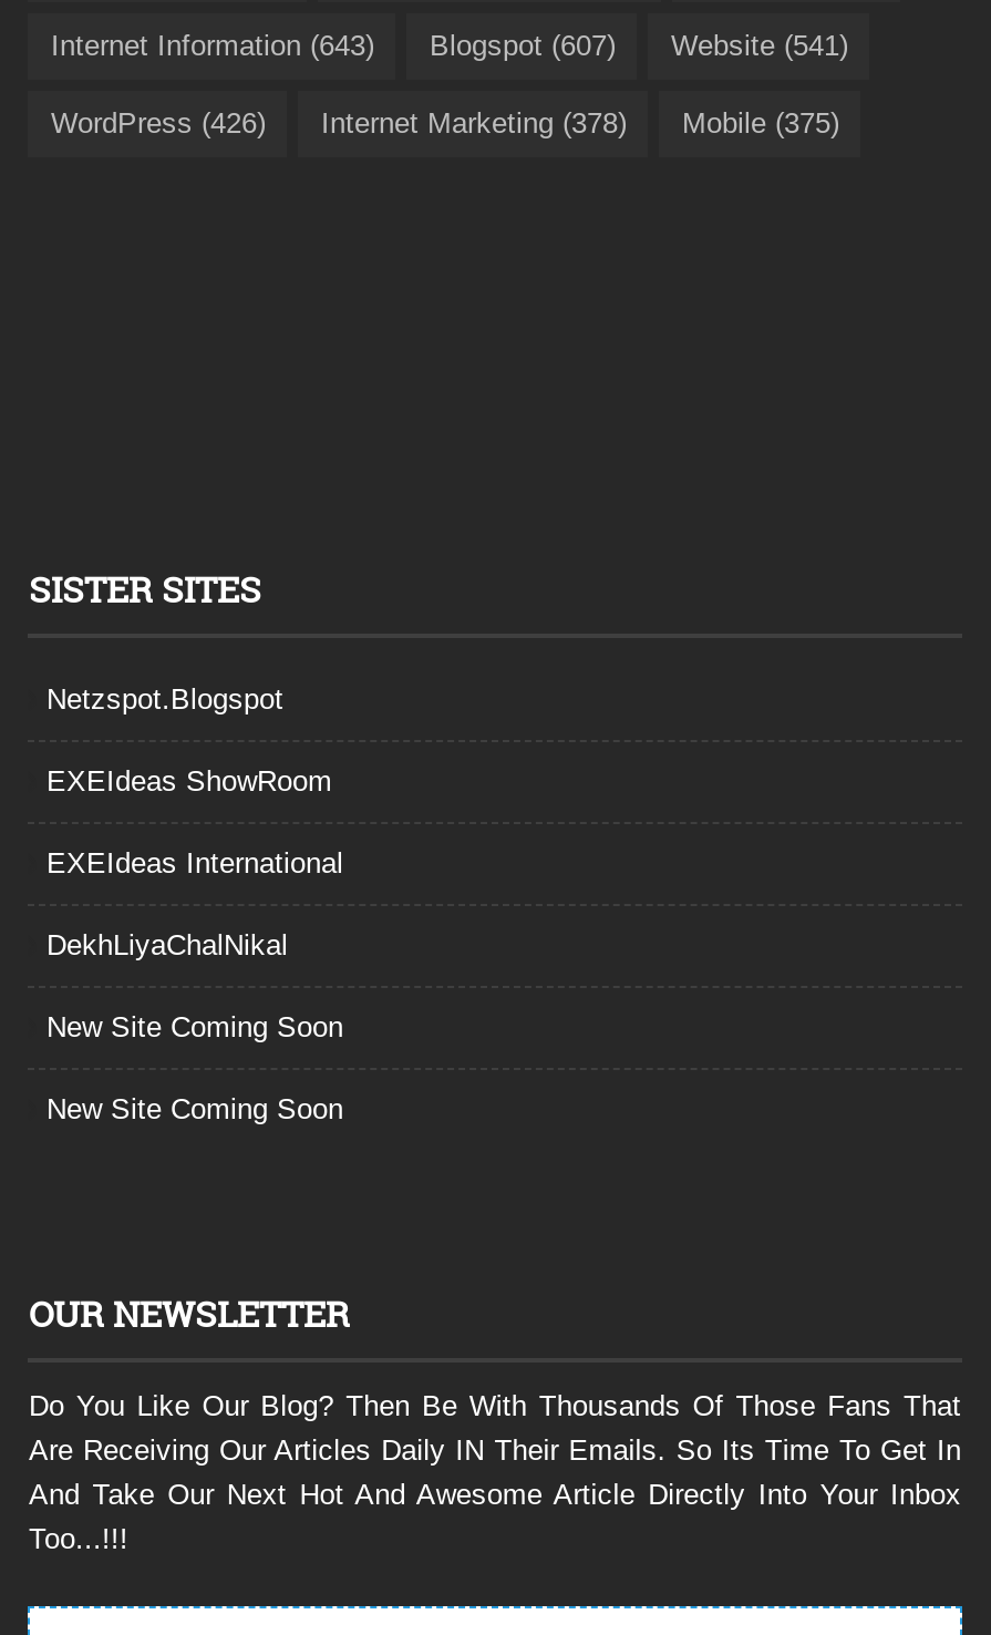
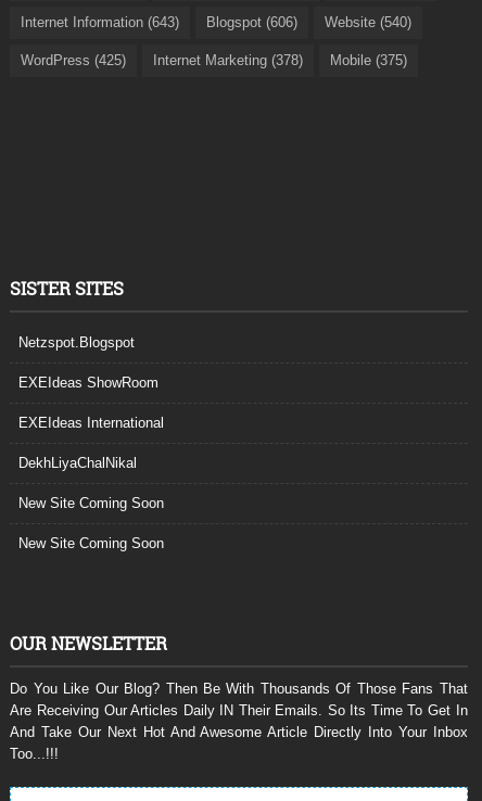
- Blogspot (607)
+ Blogspot (606)

- Website (541)
+ Website (540)

- WordPress (426) Internet Marketing (378) Mobile (375)
+ WordPress (425) Internet Marketing (378) Mobile (375)
